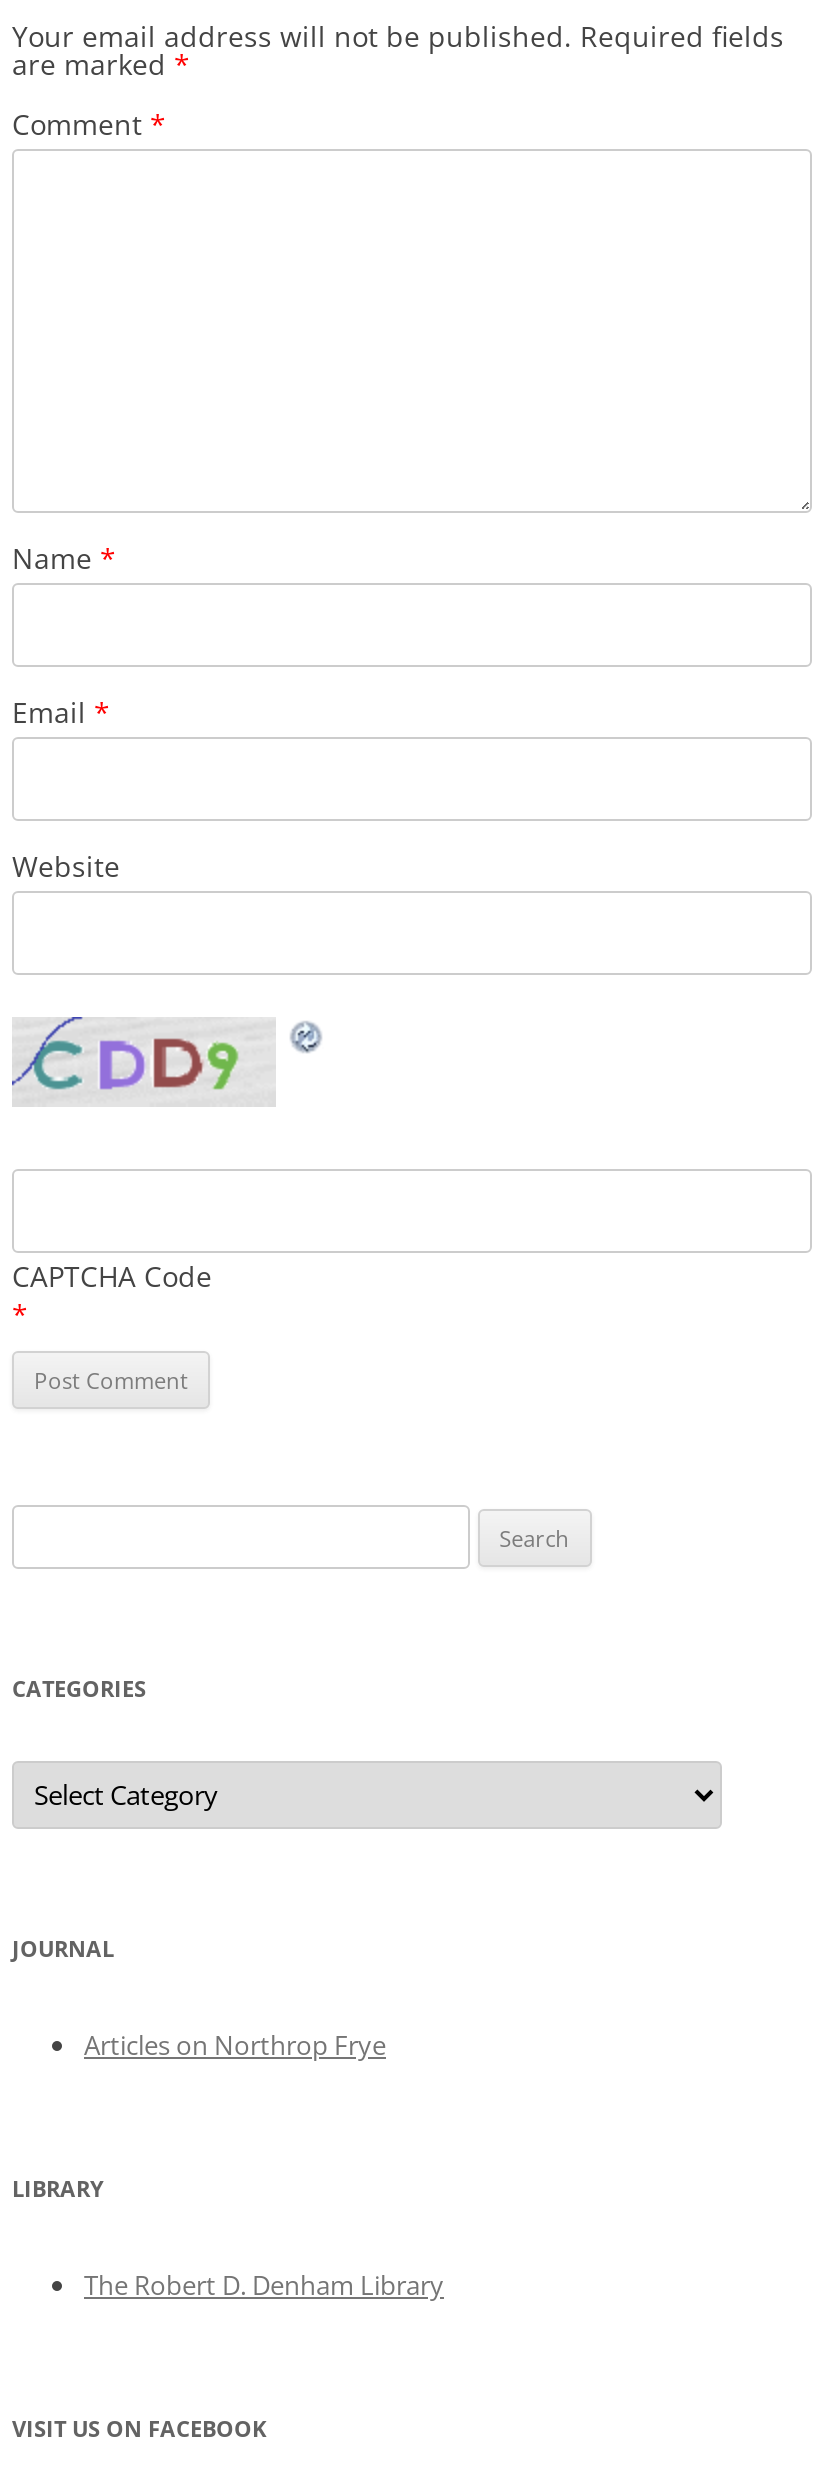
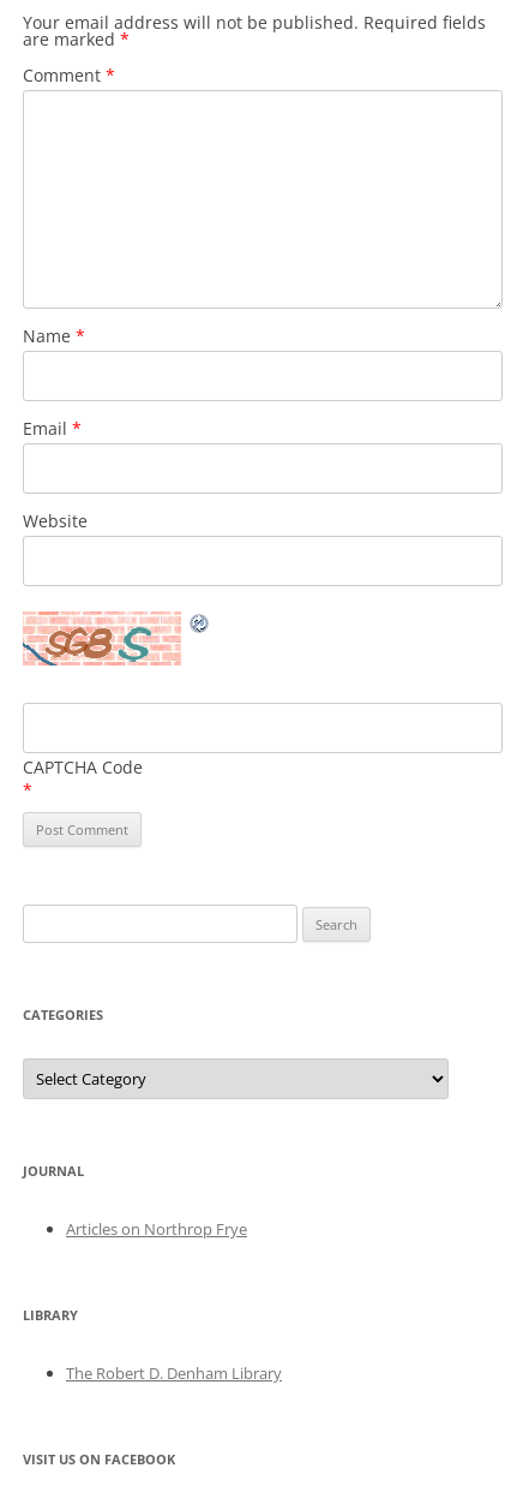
- [image]
+ [image]
